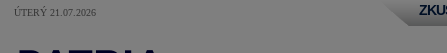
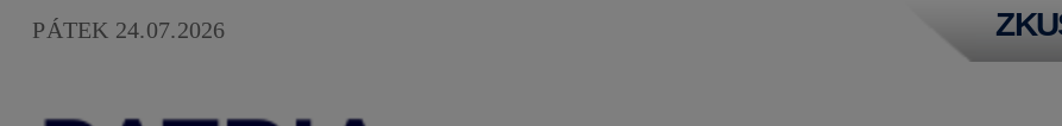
- ÚTERÝ 21.07.2026
+ PÁTEK 24.07.2026
